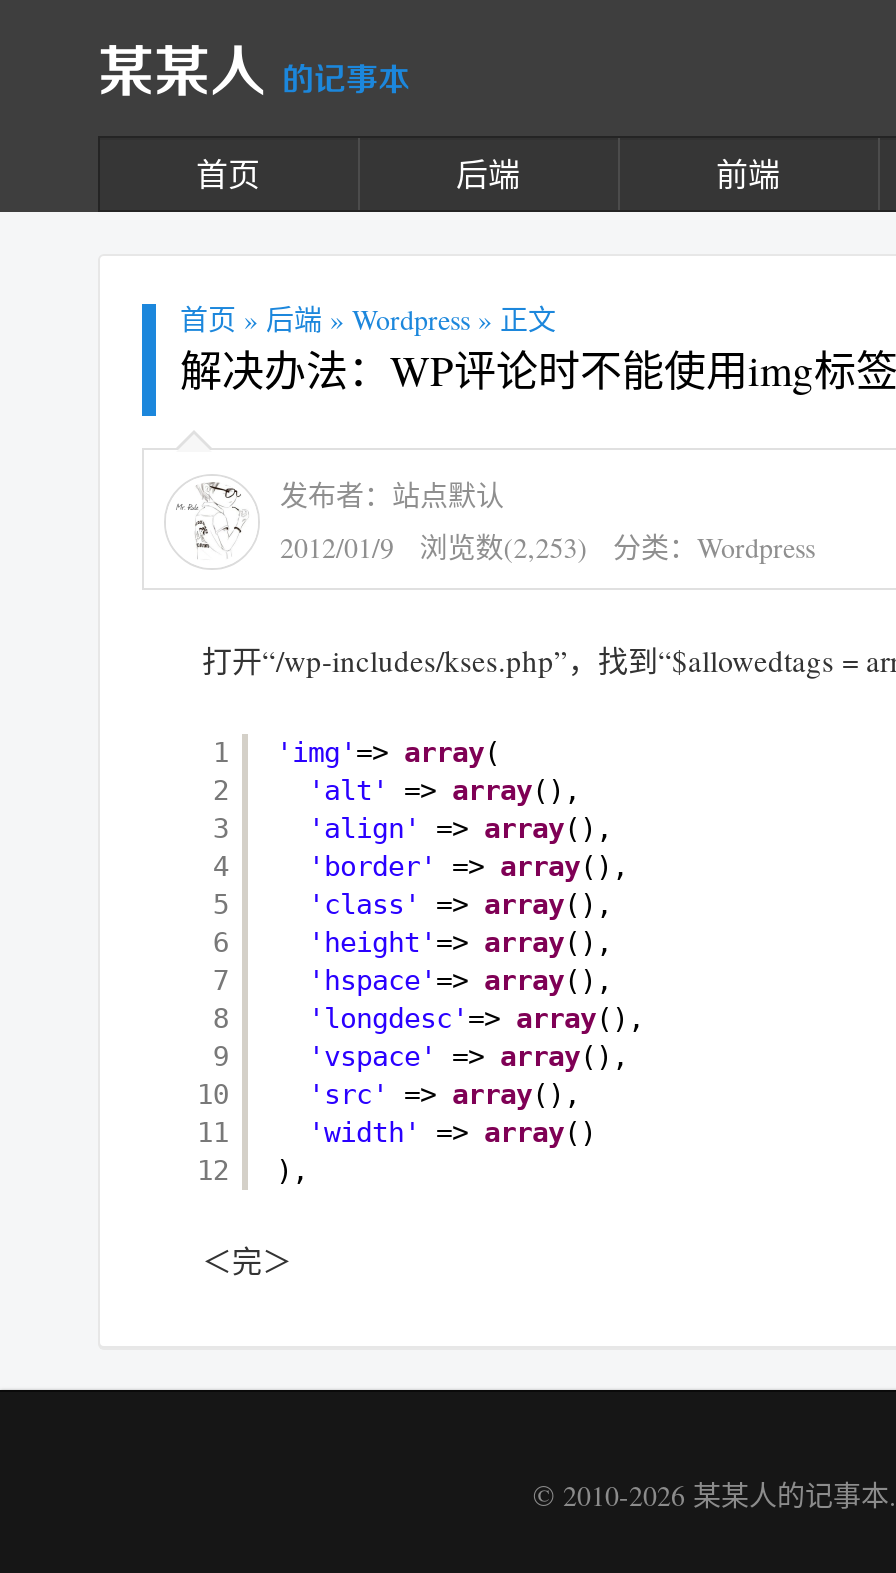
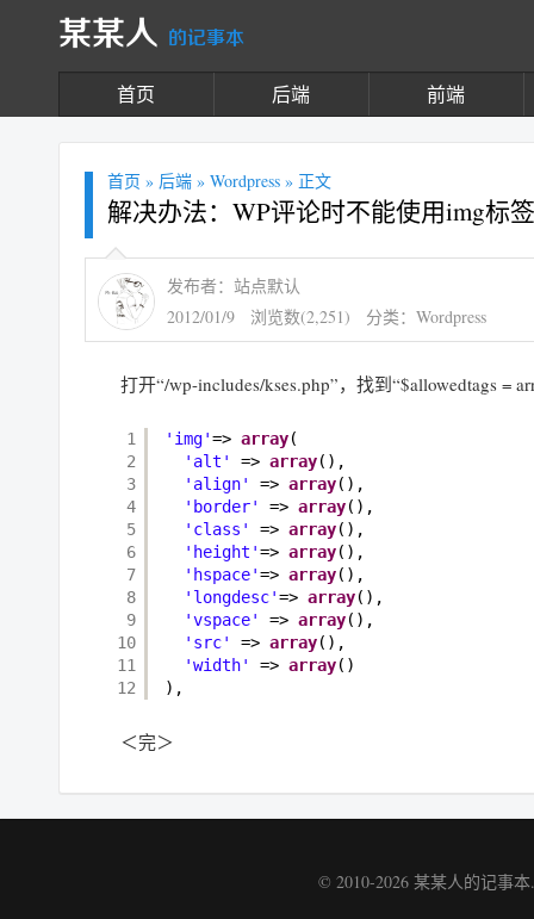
- 2012/01/9 浏览数(2,253) 分类：Wordpress
+ 2012/01/9 浏览数(2,251) 分类：Wordpress
